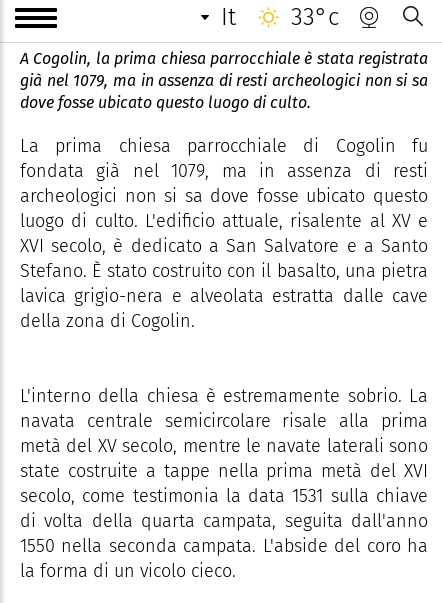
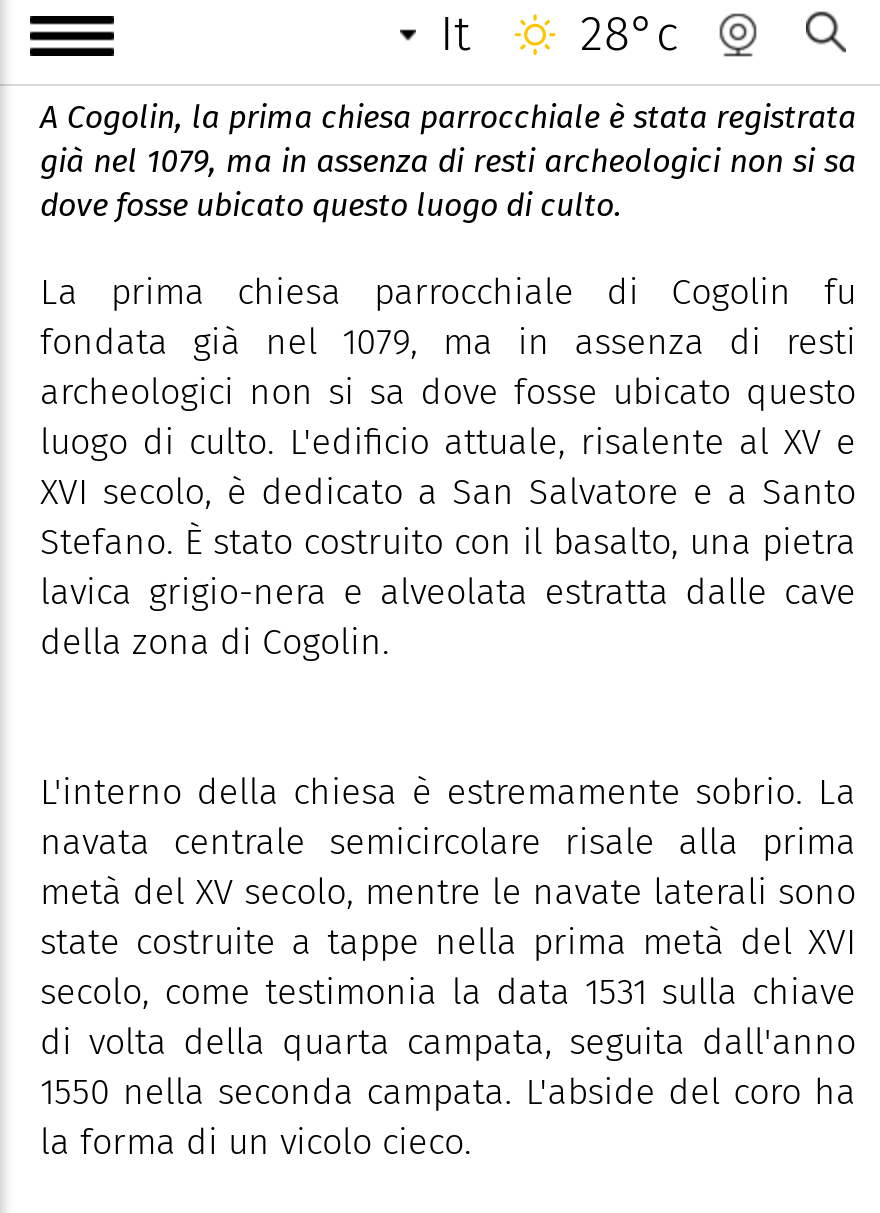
- 33°c
+ 28°c
